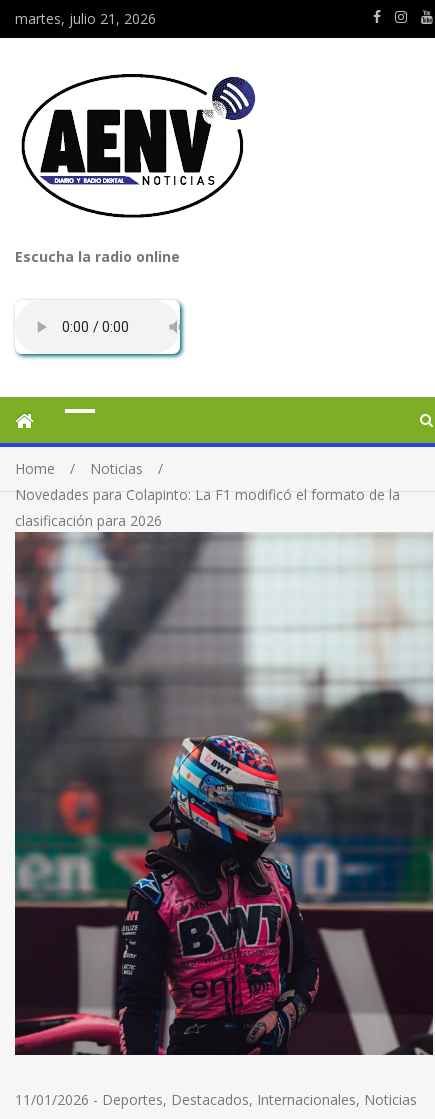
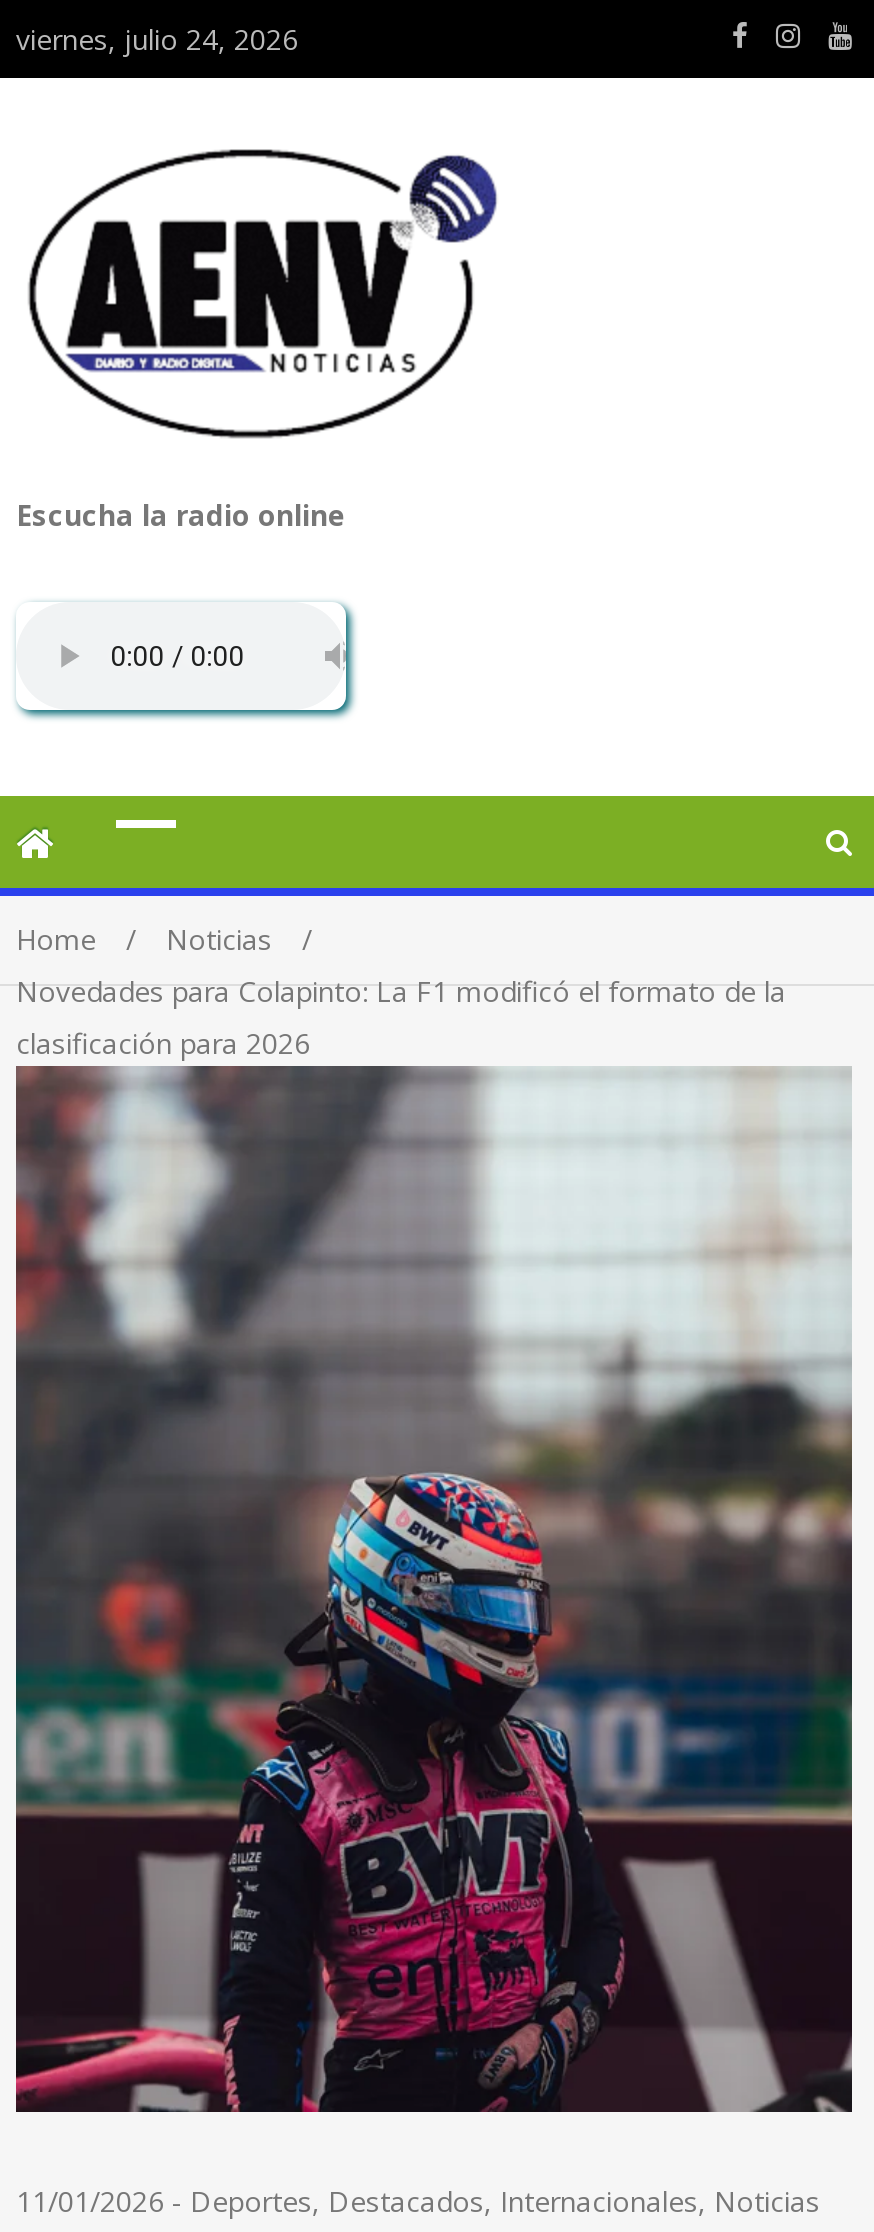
- martes, julio 21, 2026
+ viernes, julio 24, 2026
